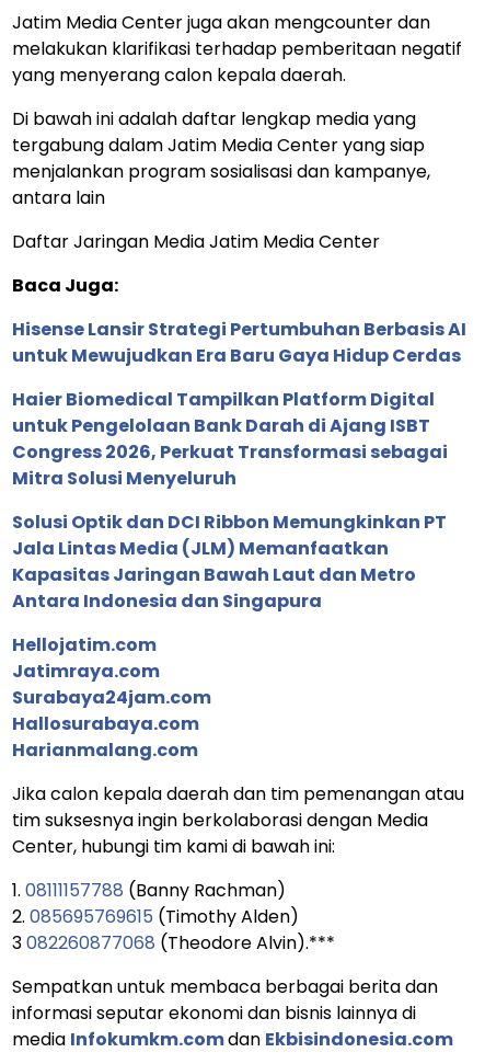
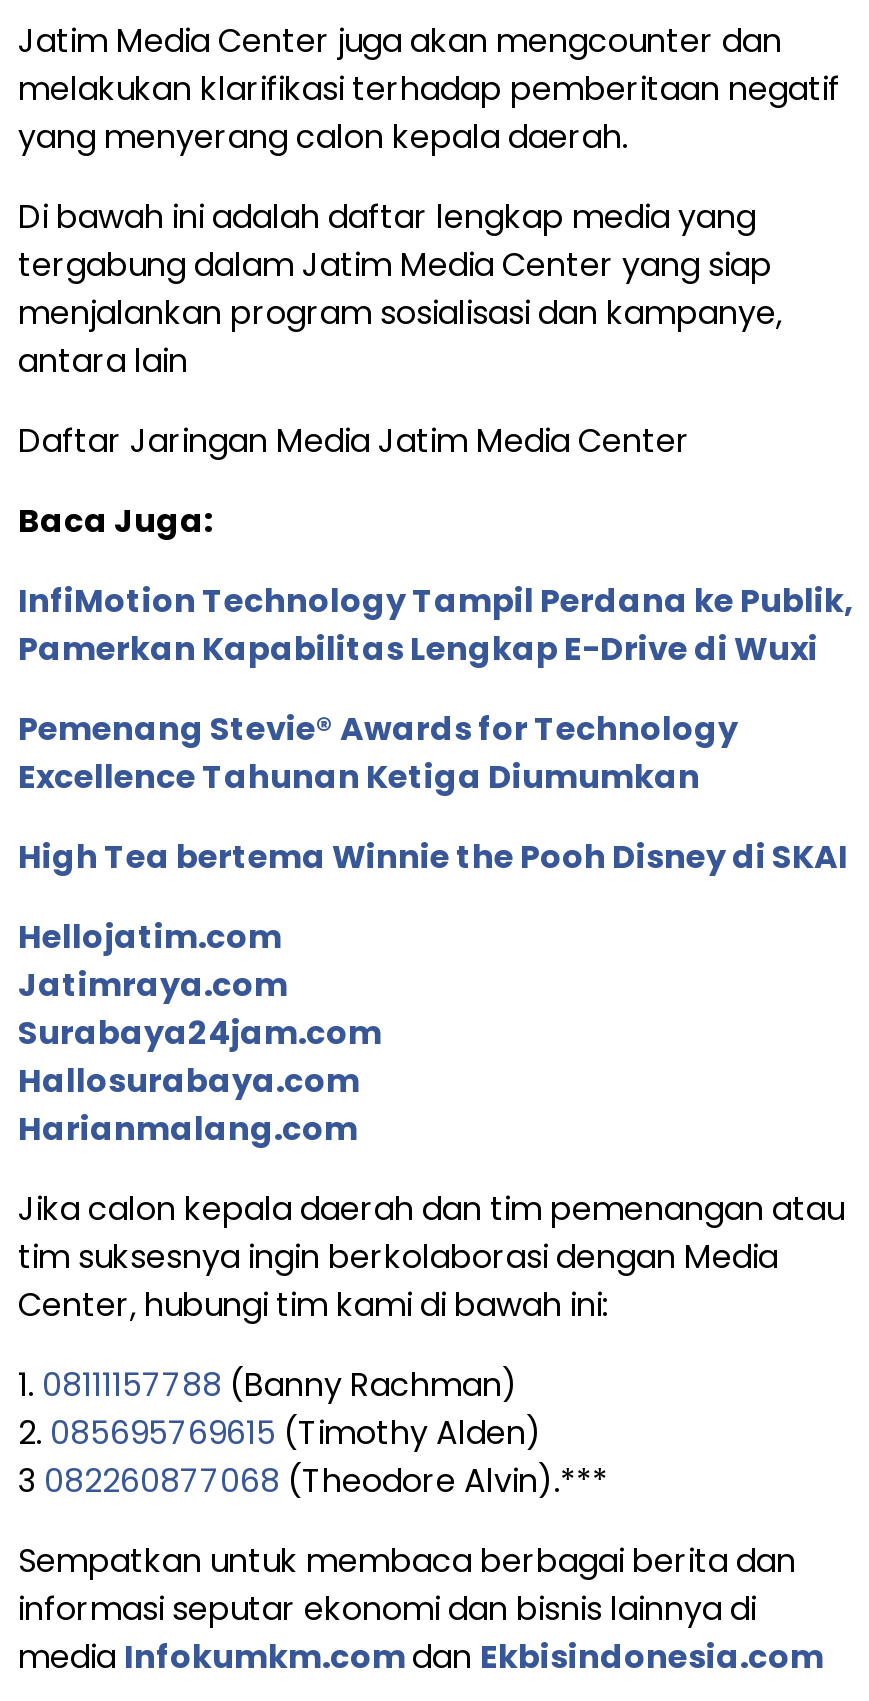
- Hisense Lansir Strategi Pertumbuhan Berbasis AI
- untuk Mewujudkan Era Baru Gaya Hidup Cerdas
+ InfiMotion Technology Tampil Perdana ke Publik,
+ Pamerkan Kapabilitas Lengkap E-Drive di Wuxi

- Haier Biomedical Tampilkan Platform Digital
- untuk Pengelolaan Bank Darah di Ajang ISBT
- Congress 2026, Perkuat Transformasi sebagai
- Mitra Solusi Menyeluruh
+ Pemenang Stevie® Awards for Technology
+ Excellence Tahunan Ketiga Diumumkan

- Solusi Optik dan DCI Ribbon Memungkinkan PT
- Jala Lintas Media (JLM) Memanfaatkan
- Kapasitas Jaringan Bawah Laut dan Metro
- Antara Indonesia dan Singapura
+ High Tea bertema Winnie the Pooh Disney di SKAI
